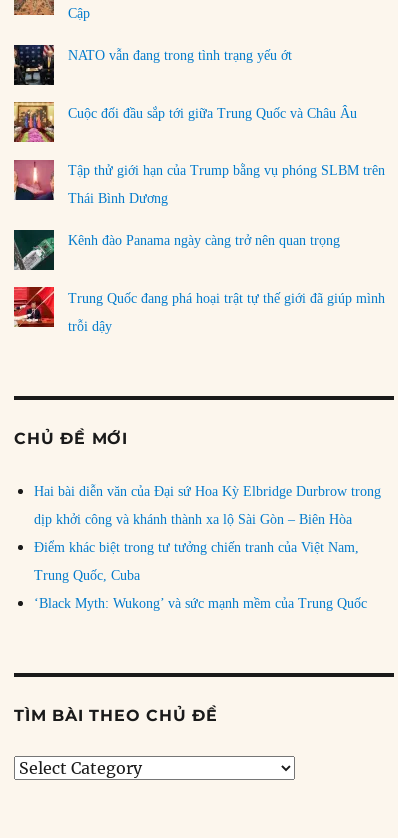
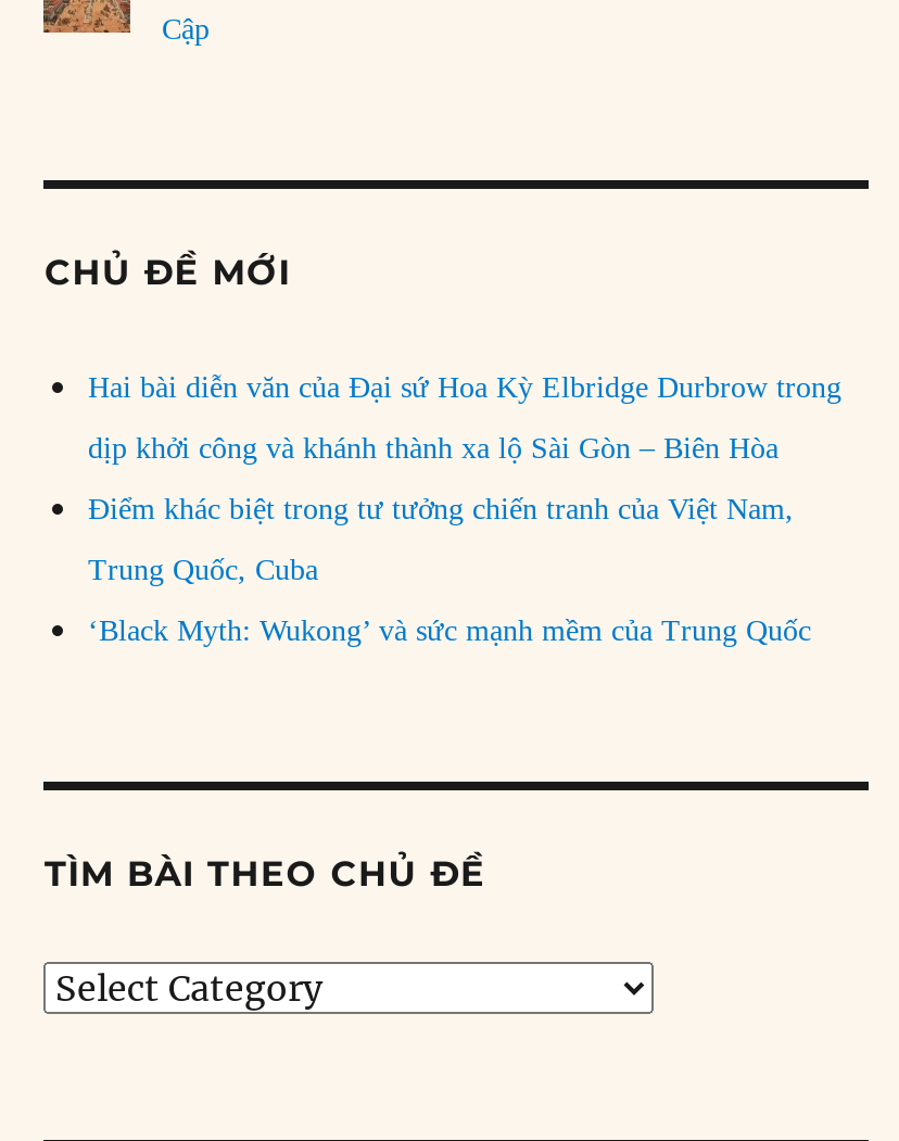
- [image]
- NATO vẫn đang trong tình trạng yếu ớt

- [image]
- Cuộc đối đầu sắp tới giữa Trung Quốc và Châu Âu

- [image]
- Tập thử giới hạn của Trump bằng vụ phóng SLBM trên
- Thái Bình Dương
- Kênh đào Panama ngày càng trở nên quan trọng

- [image]
- Trung Quốc đang phá hoại trật tự thế giới đã giúp mình
- trỗi dậy

- [image]
